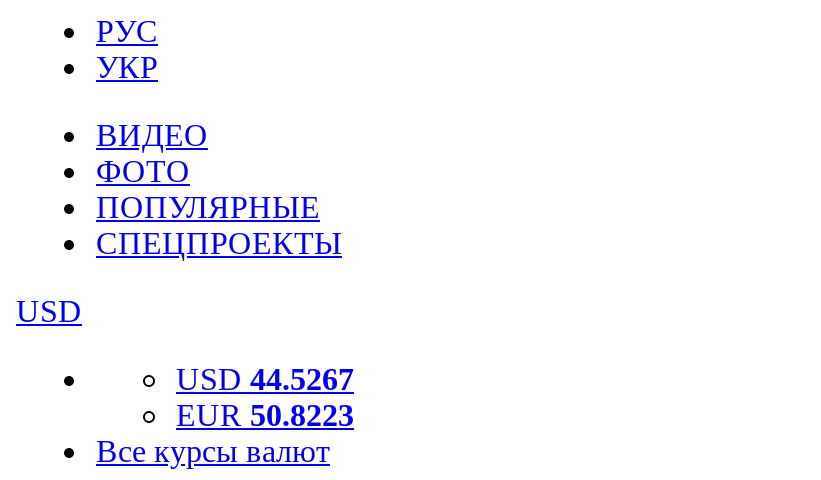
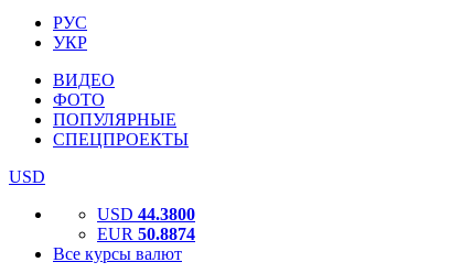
- USD 44.5267
+ USD 44.3800

- EUR 50.8223
+ EUR 50.8874
